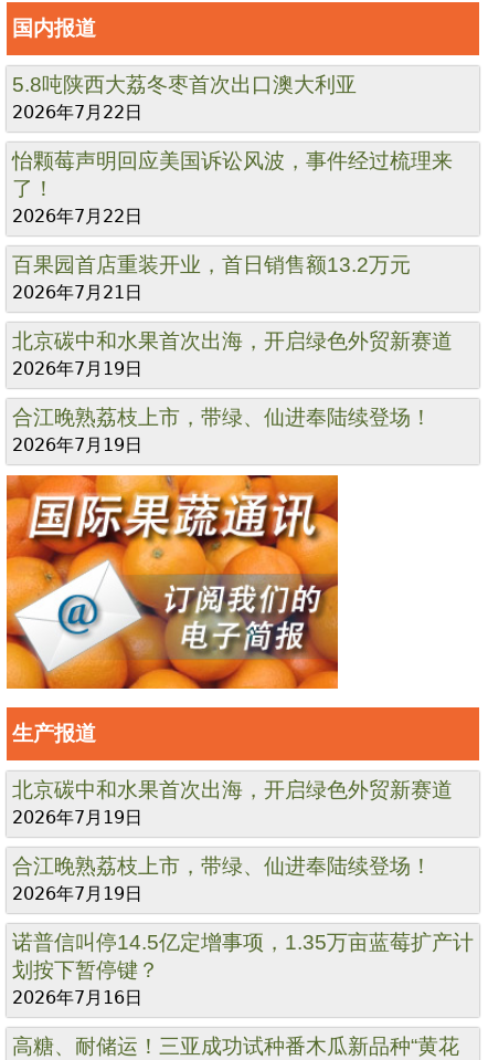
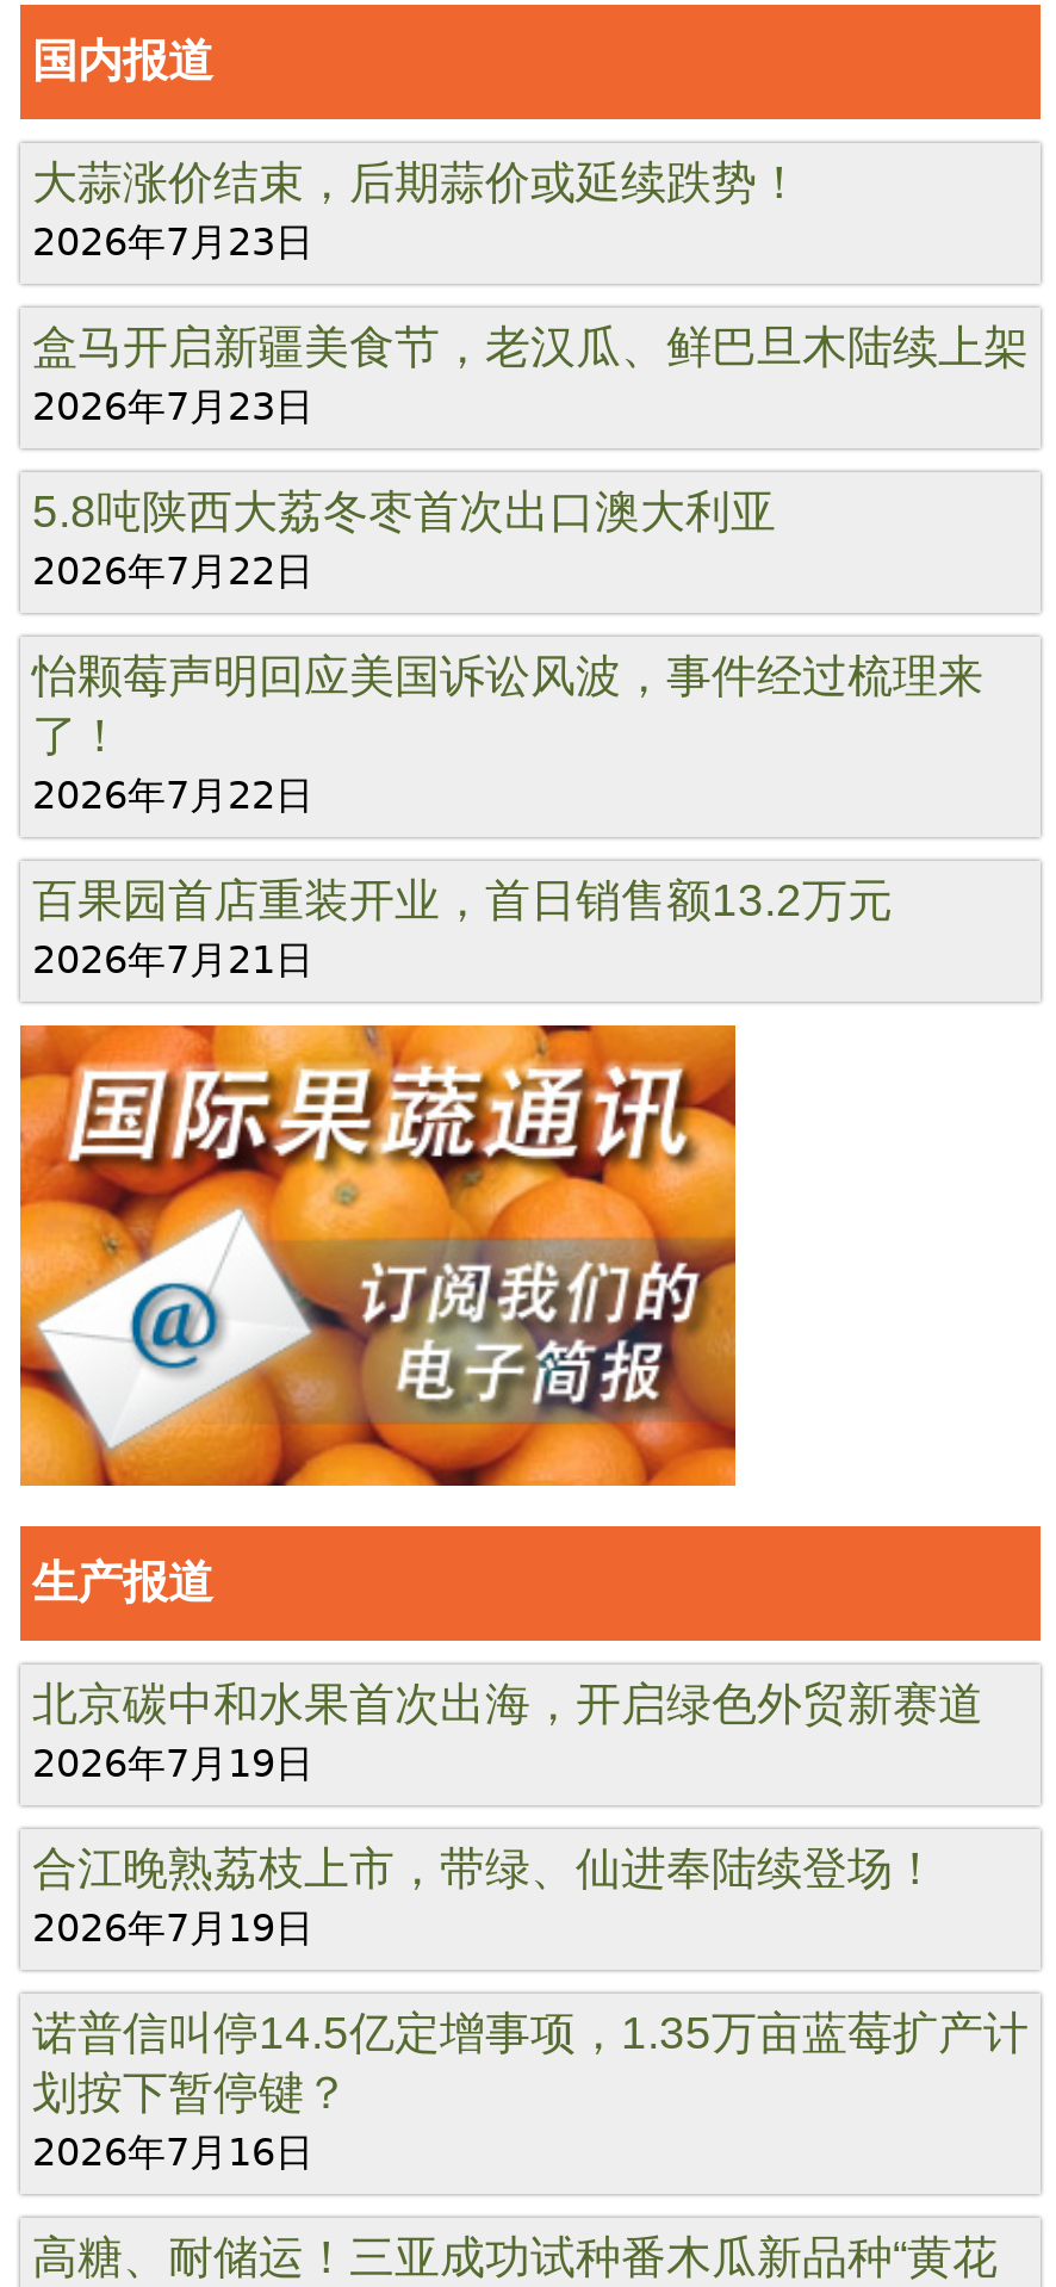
+ 大蒜涨价结束，后期蒜价或延续跌势！
+ 2026年7月23日
+ 盒马开启新疆美食节，老汉瓜、鲜巴旦木陆续上架
+ 2026年7月23日

moved down: 5.8吨陕西大荔冬枣首次出口澳大利亚 | 2026年7月22日 | 怡颗莓声明回应美国诉讼风波，事件经过梳理来 | 了！ | 2026年7月22日 | 百果园首店重装开业，首日销售额13.2万元 | 2026年7月21日

- 北京碳中和水果首次出海，开启绿色外贸新赛道
- 2026年7月19日
- 合江晚熟荔枝上市，带绿、仙进奉陆续登场！
- 2026年7月19日
